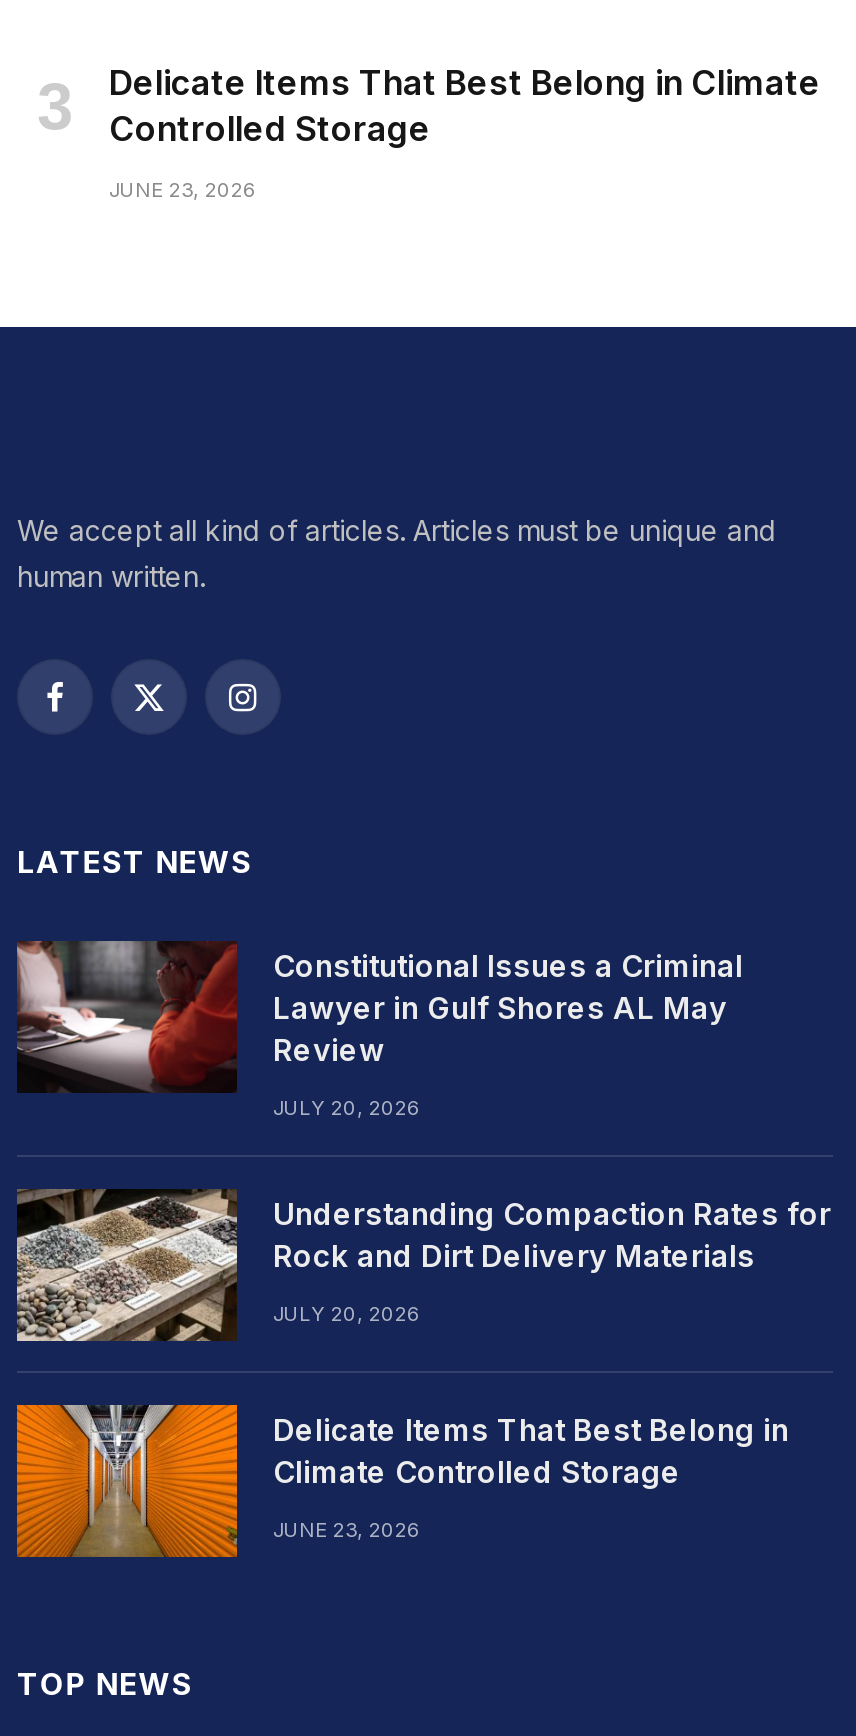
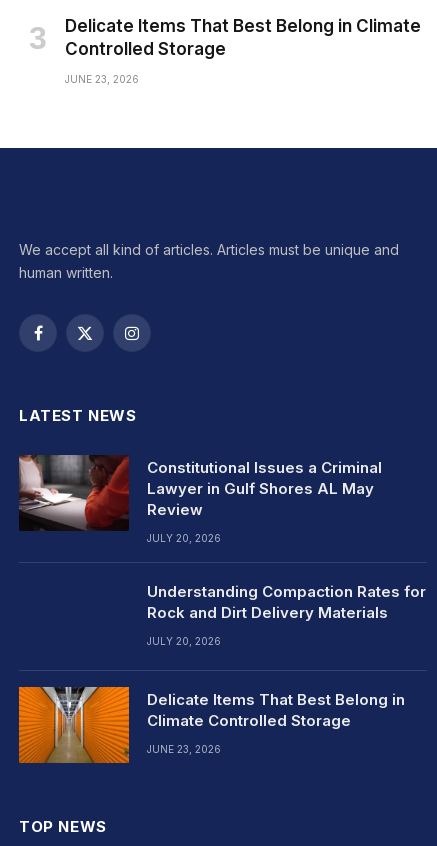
- [image]
